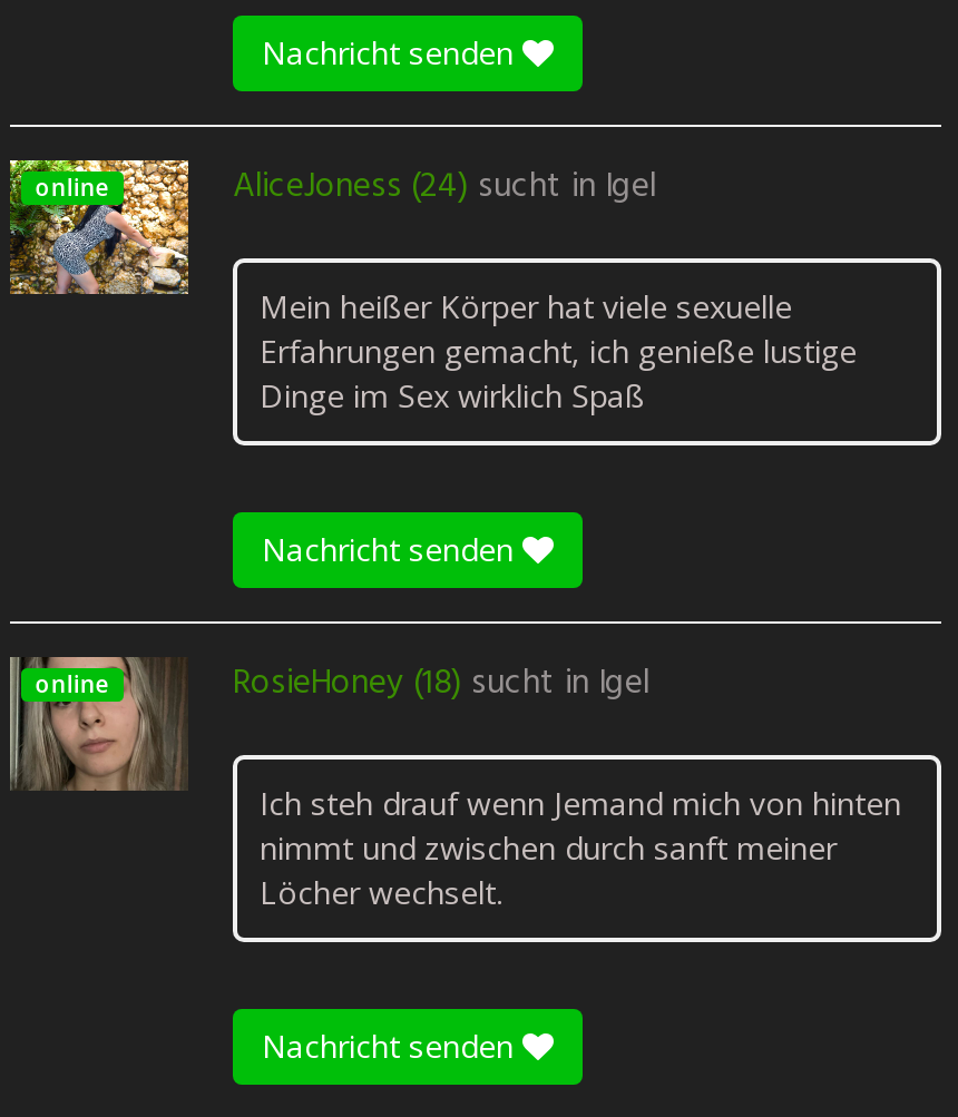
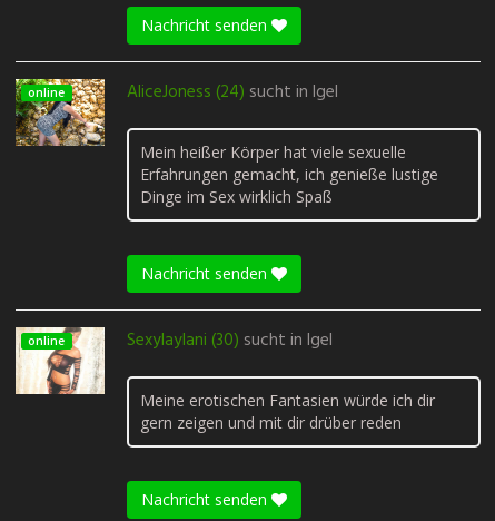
- [image]
- RosieHoney (18) sucht in Igel
+ [image]
+ Sexylaylani (30) sucht in Igel

- Ich steh drauf wenn Jemand mich von hinten
- nimmt und zwischen durch sanft meiner
- Löcher wechselt.
+ Meine erotischen Fantasien würde ich dir
+ gern zeigen und mit dir drüber reden
